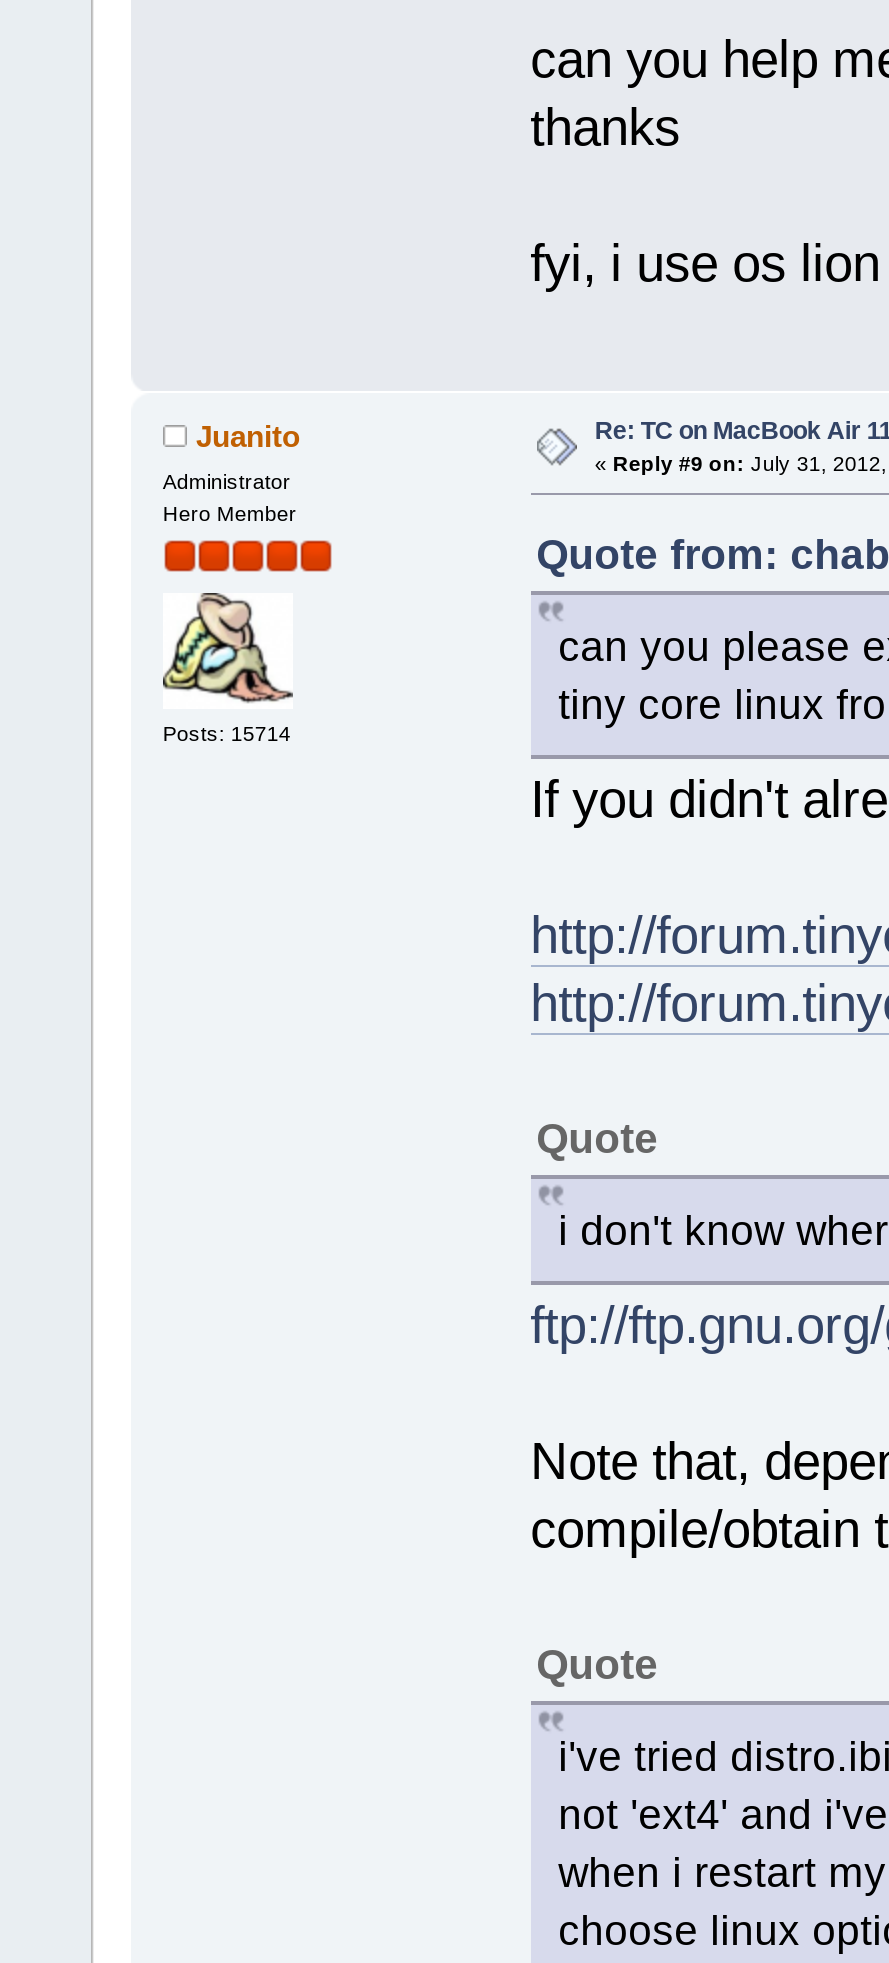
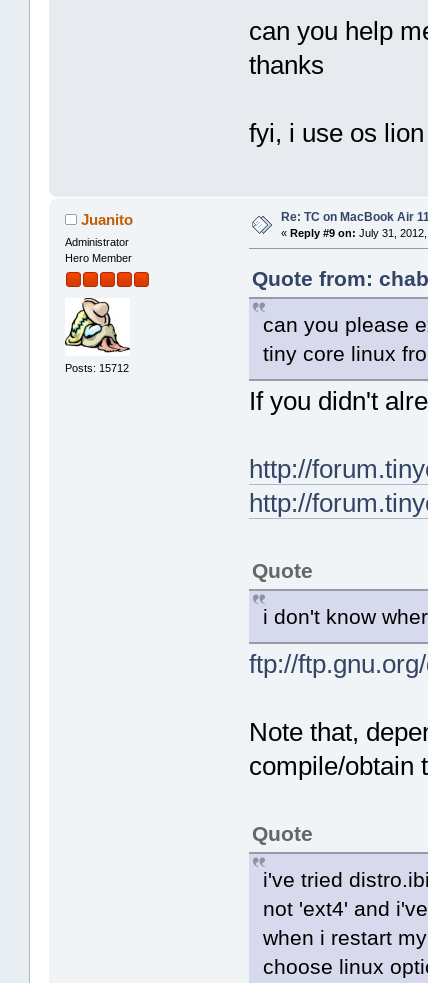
- Posts: 15714
+ Posts: 15712
